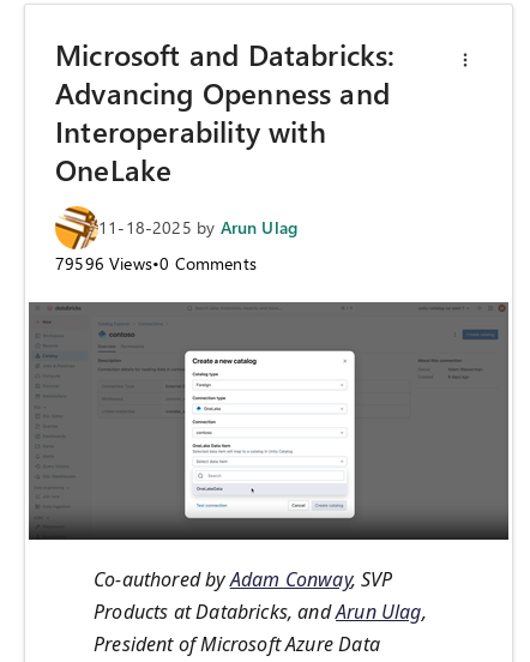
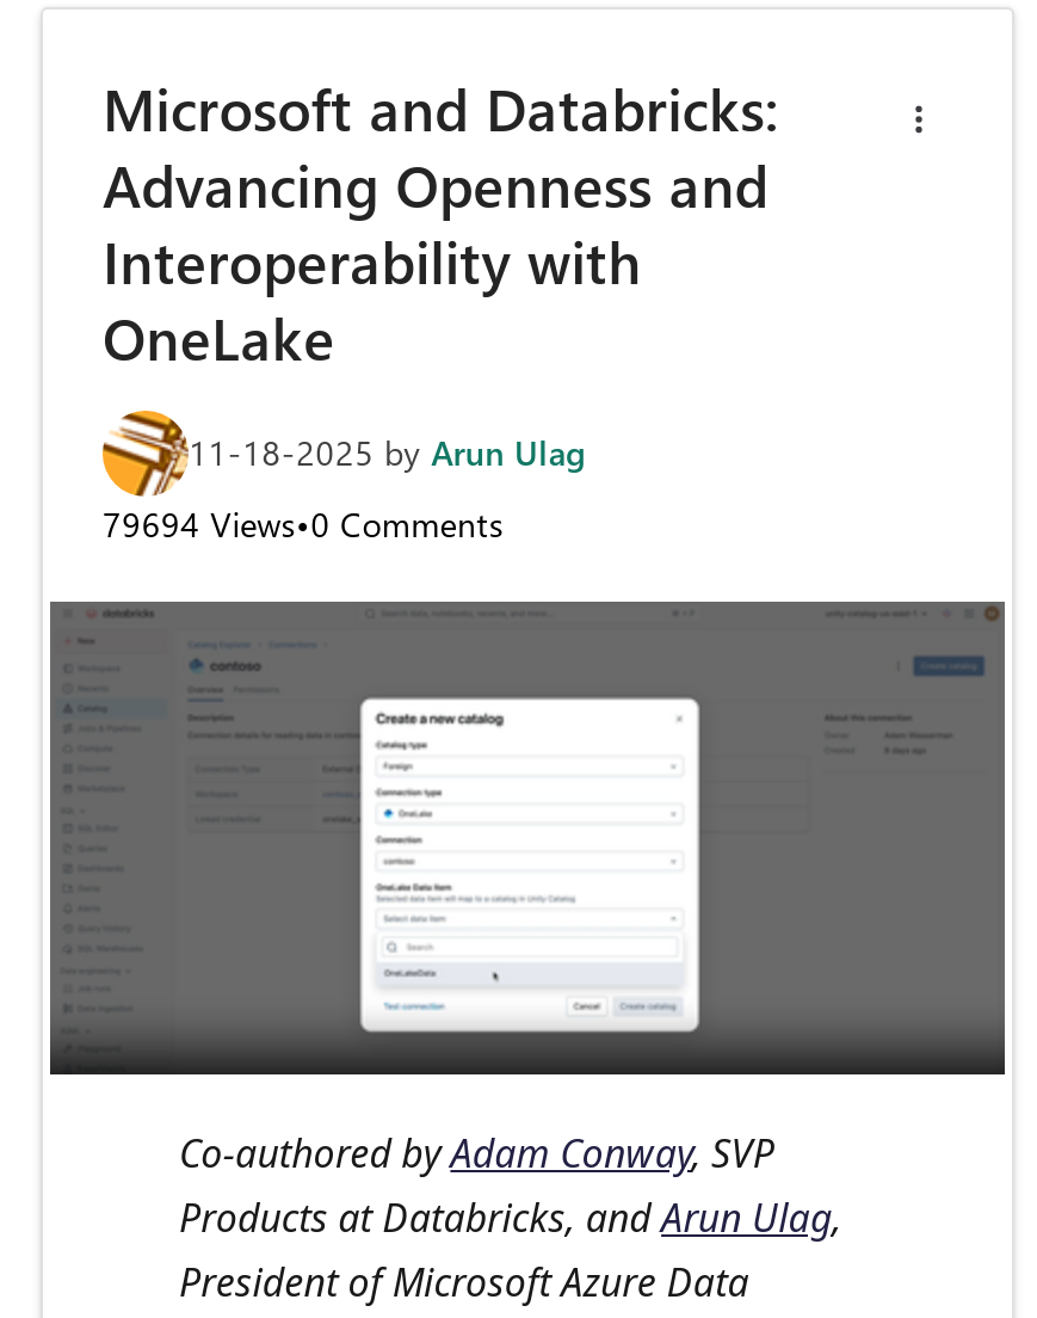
- 79596 Views•0 Comments
+ 79694 Views•0 Comments
